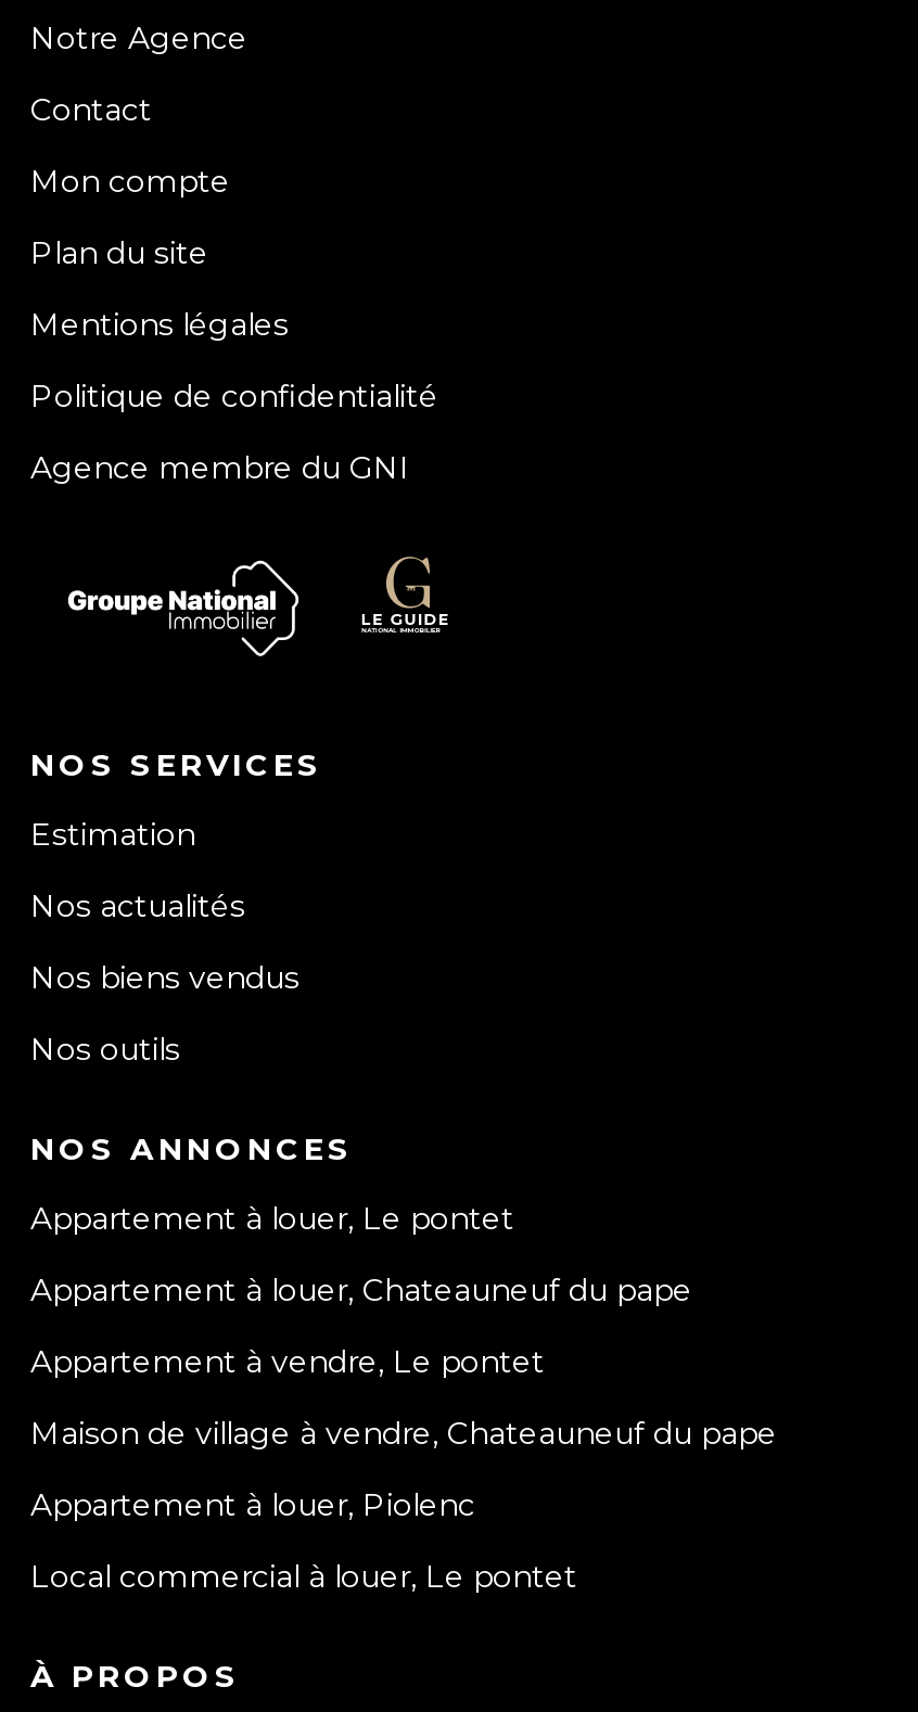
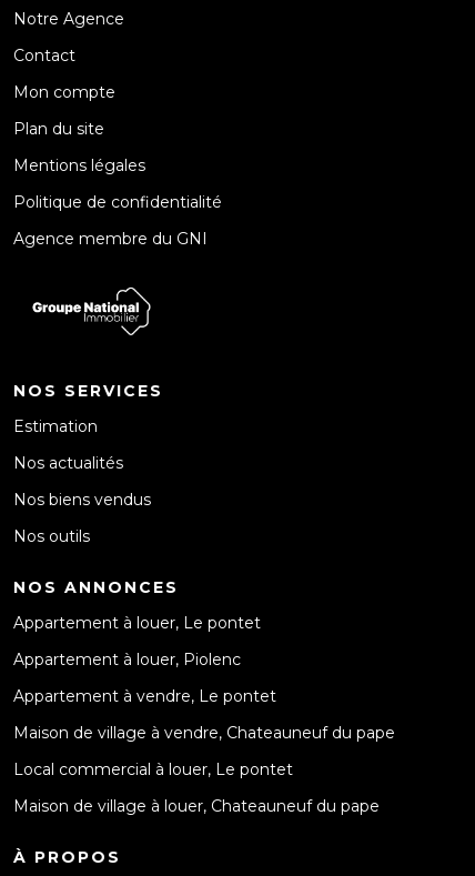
- [image]

- Appartement à louer, Chateauneuf du pape

moved up: Appartement à louer, Piolenc

moved up: Local commercial à louer, Le pontet

+ Maison de village à louer, Chateauneuf du pape
